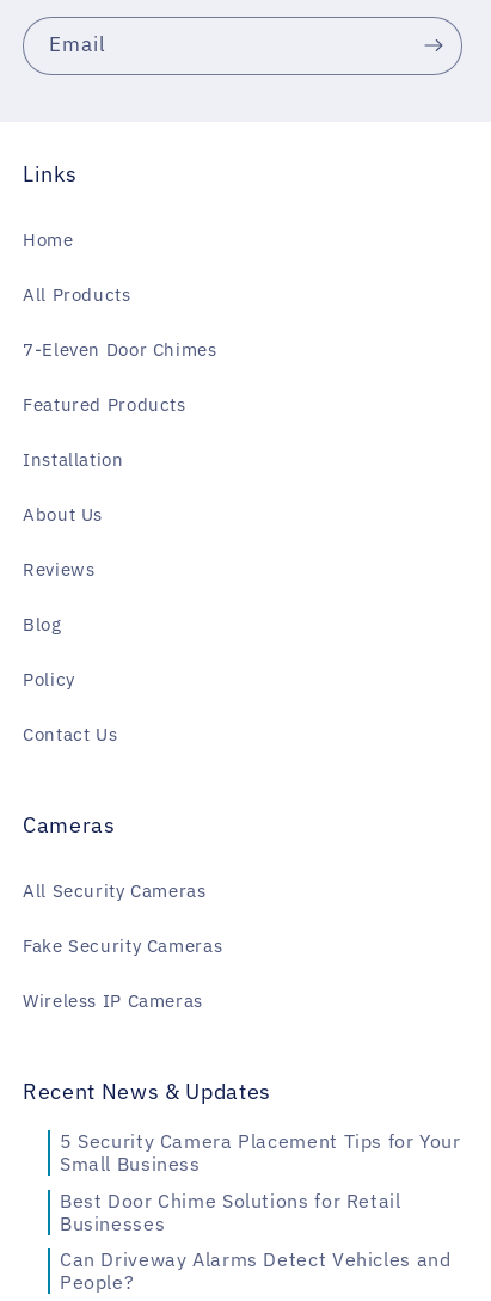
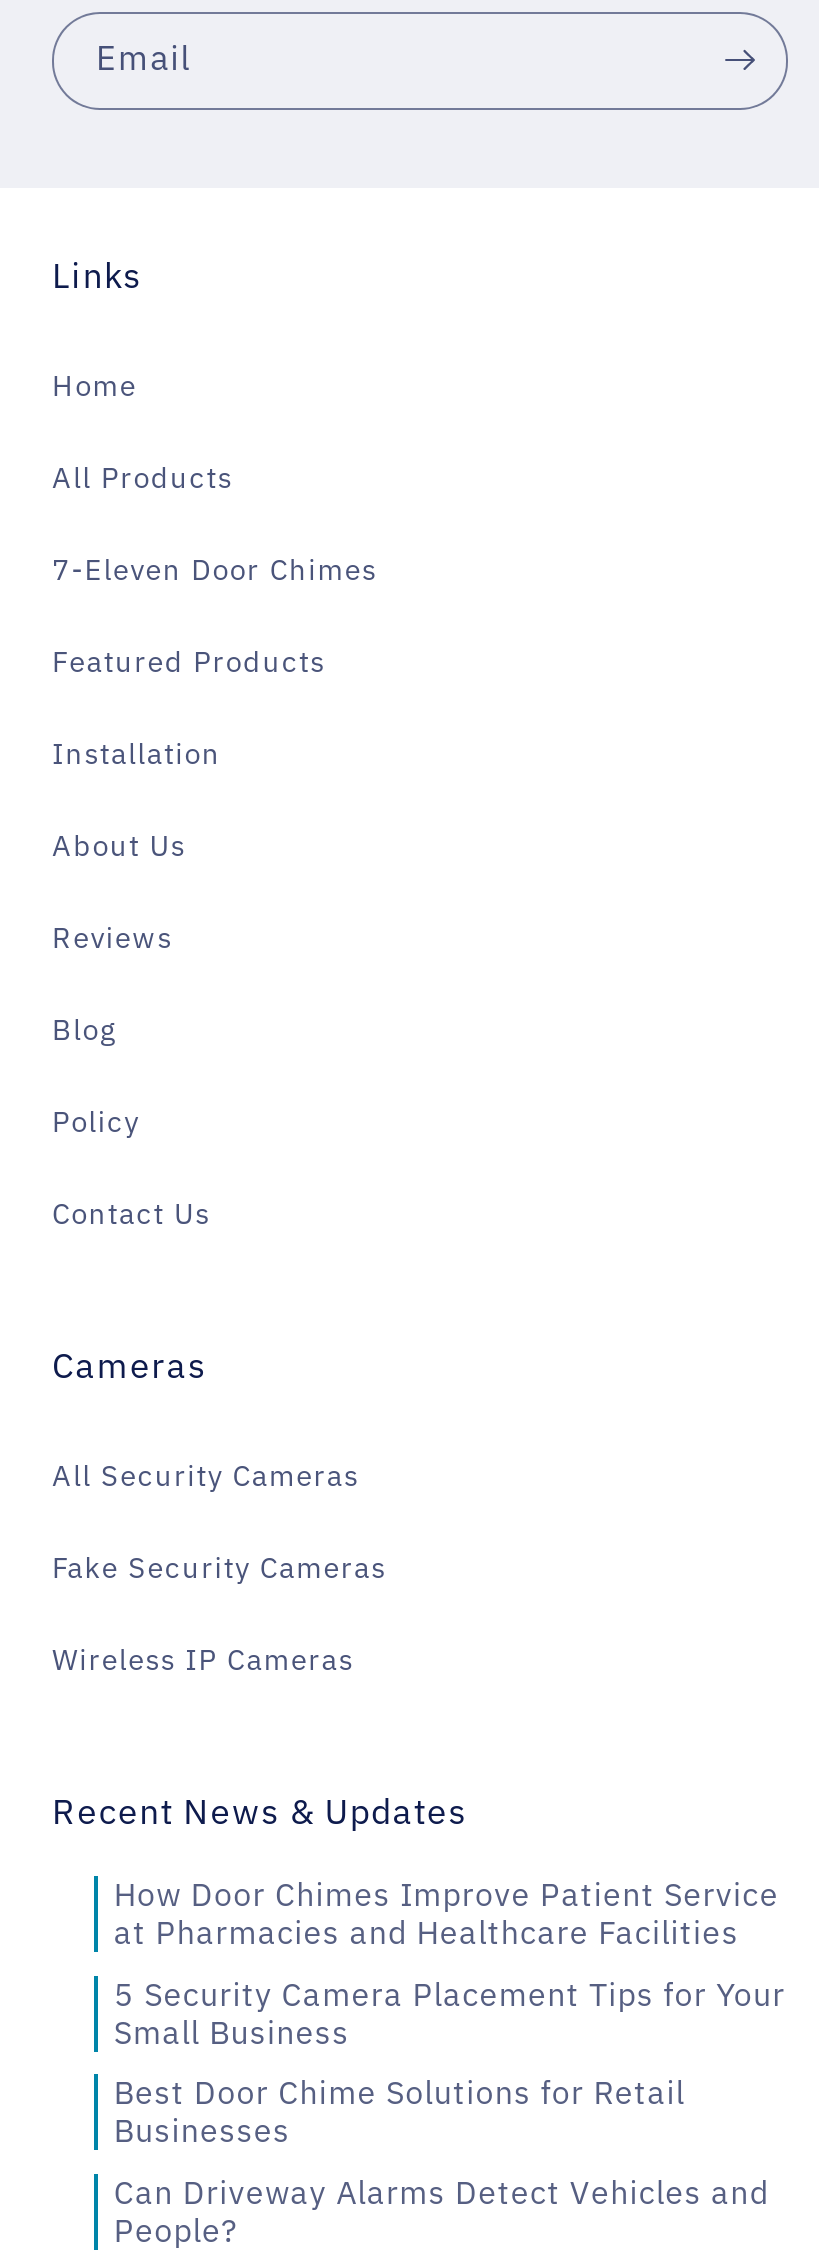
+ How Door Chimes Improve Patient Service
+ at Pharmacies and Healthcare Facilities
